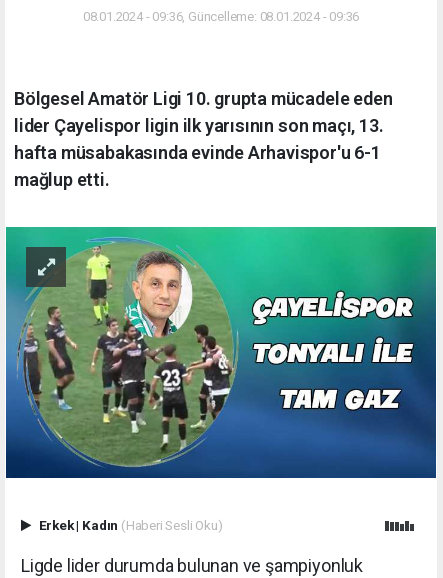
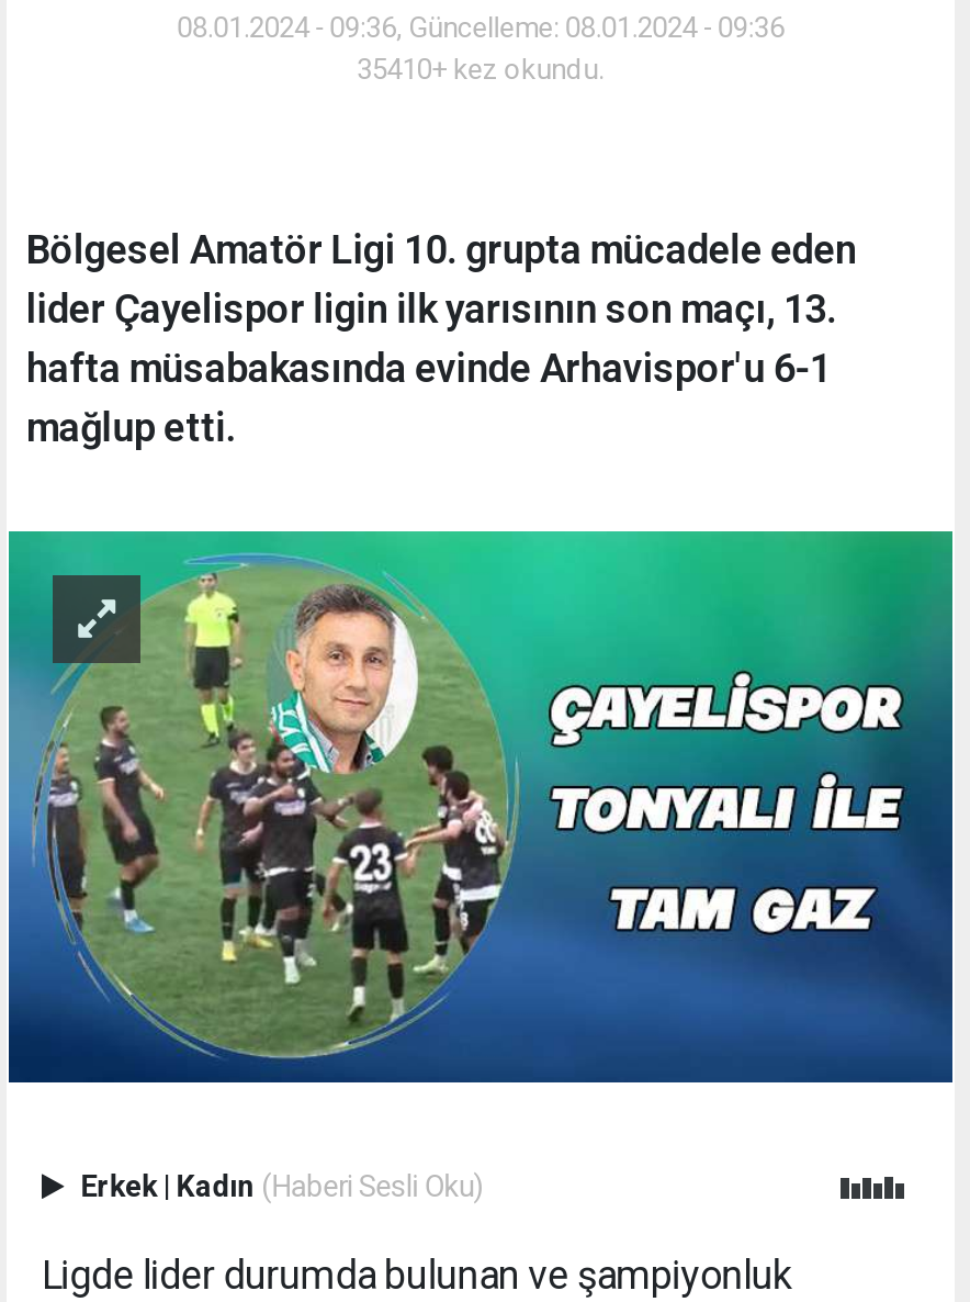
+ 35410+ kez okundu.
